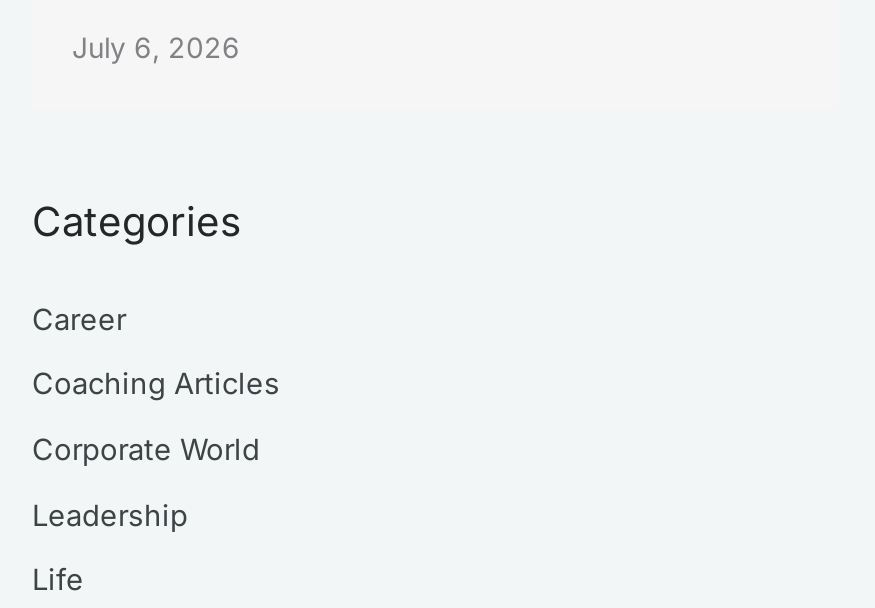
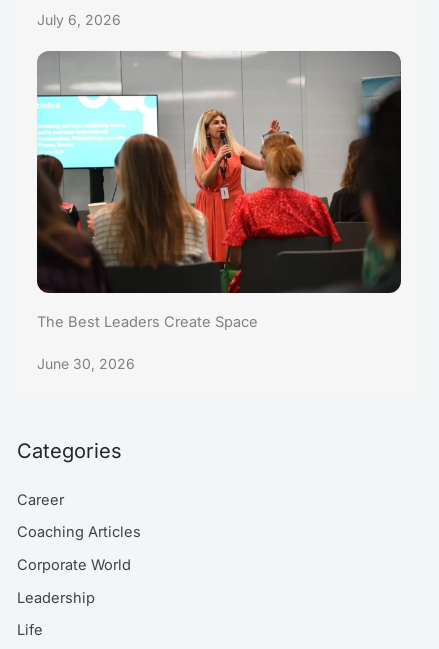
+ [image]
+ The Best Leaders Create Space
+ June 30, 2026
